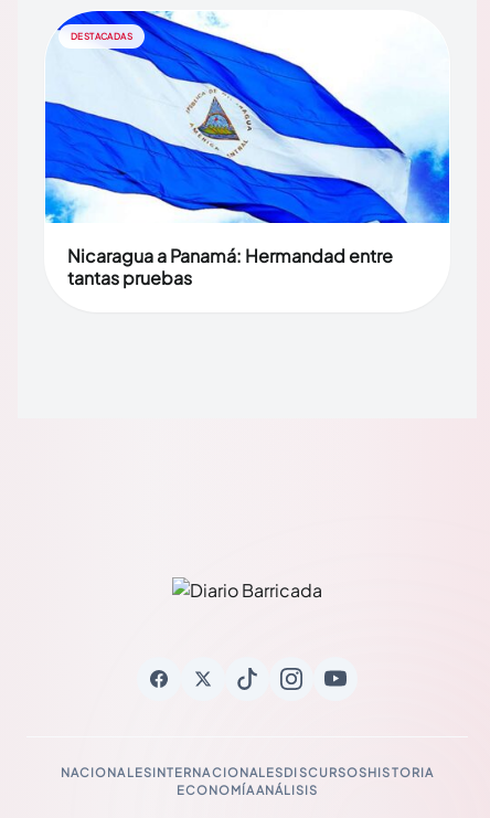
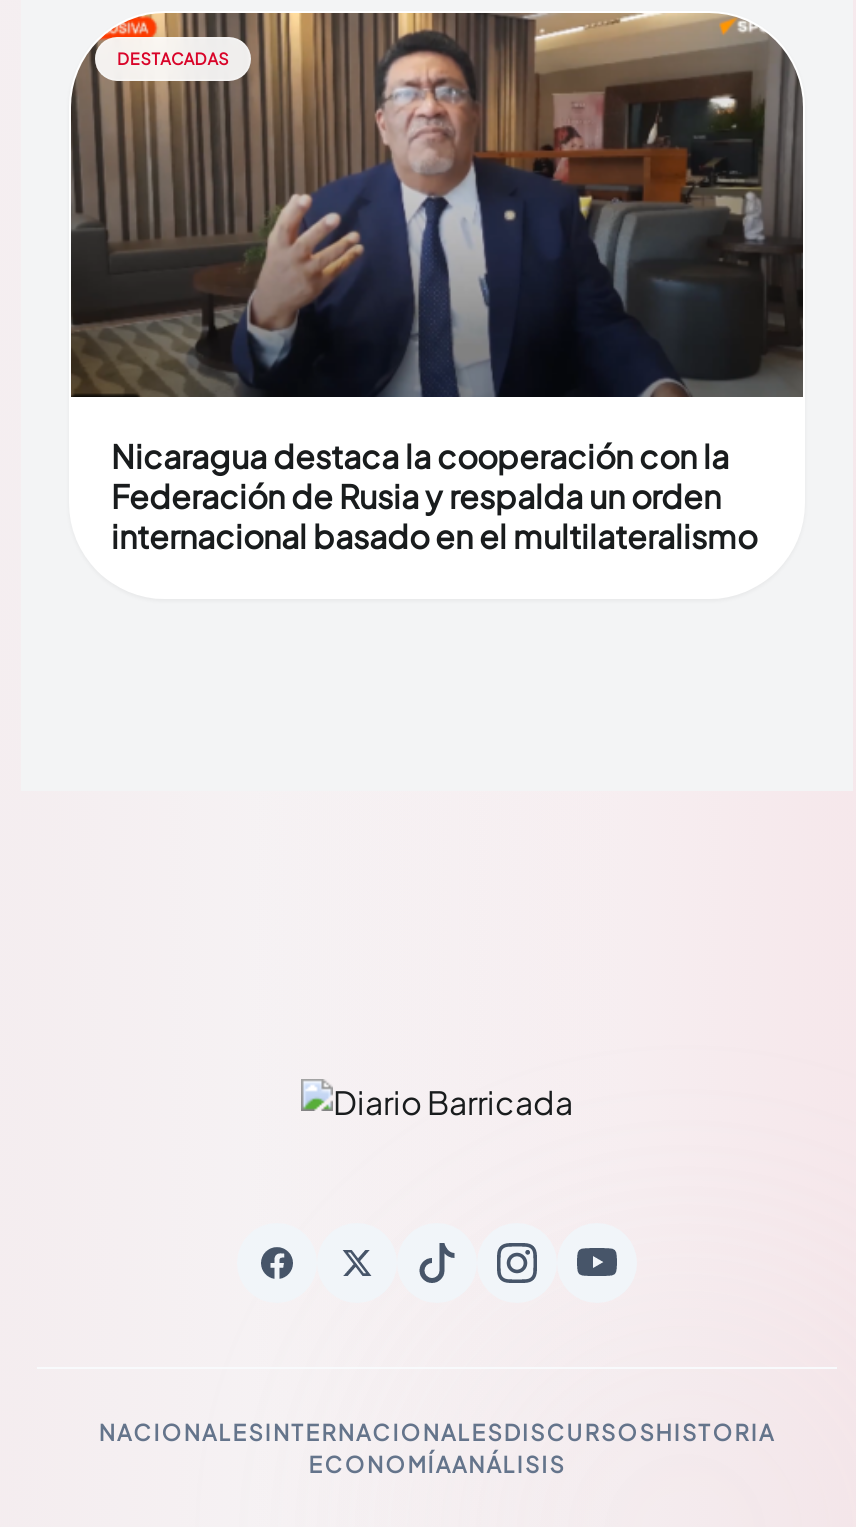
- [image]
- Nicaragua a Panamá: Hermandad entre
- tantas pruebas
+ [image]
+ Nicaragua destaca la cooperación con la
+ Federación de Rusia y respalda un orden
+ internacional basado en el multilateralismo
